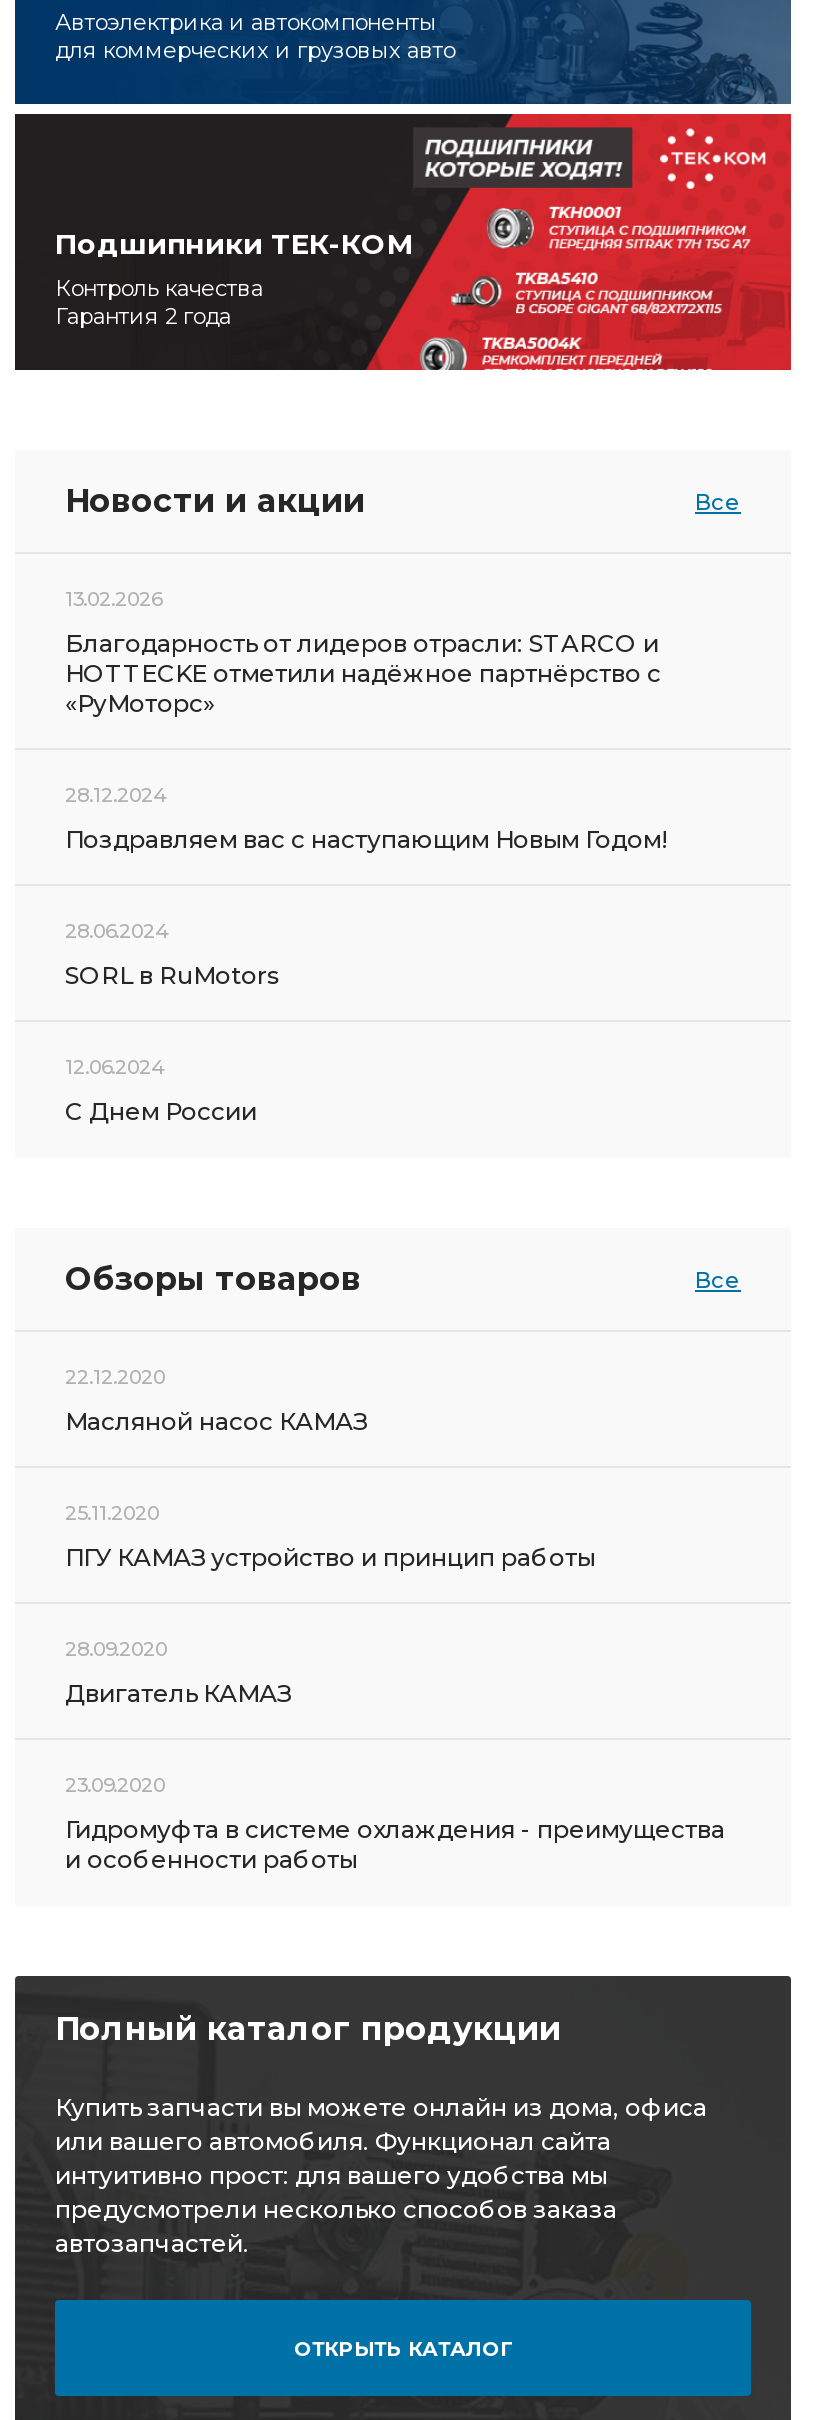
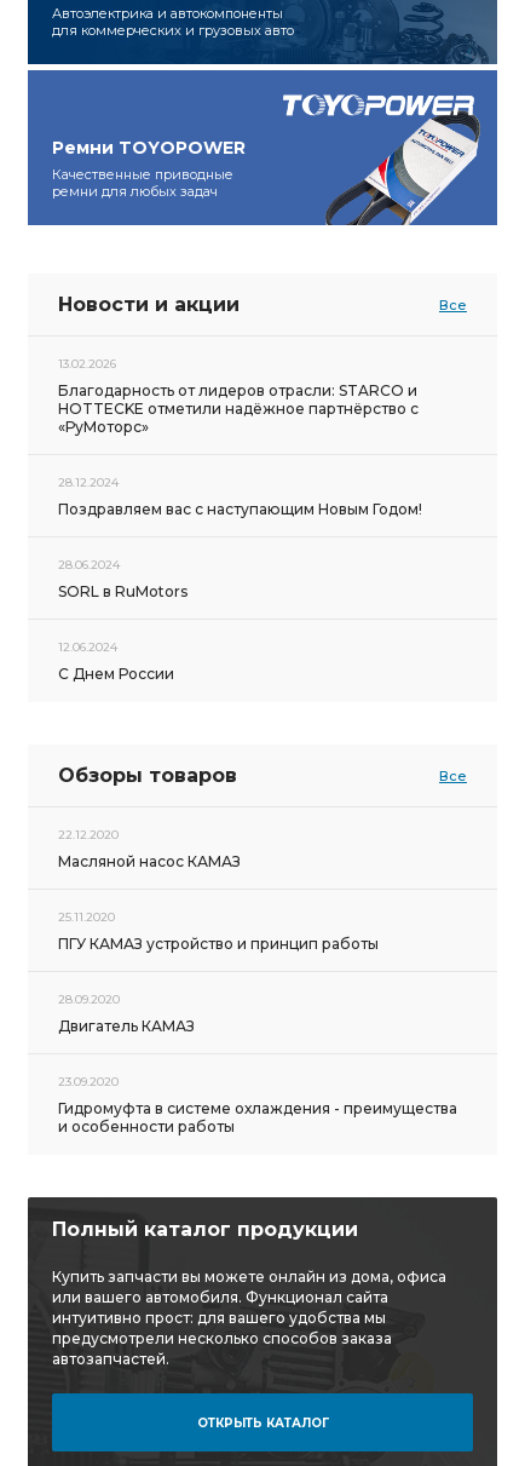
- [image]
- Подшипники ТЕК-КОМ
- Контроль качества
- Гарантия 2 года
+ [image]
+ Ремни TOYOPOWER
+ Качественные приводные
+ ремни для любых задач
